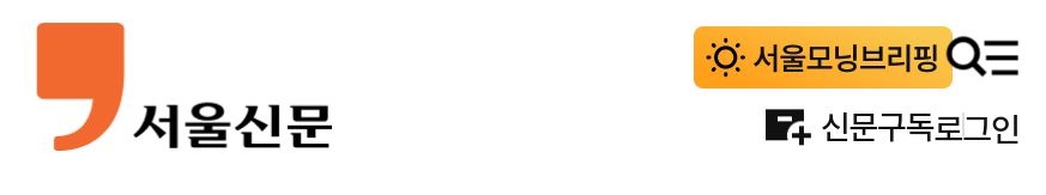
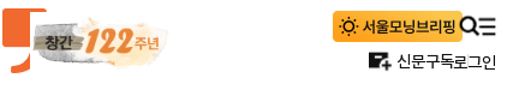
- [image]
+ [image]
